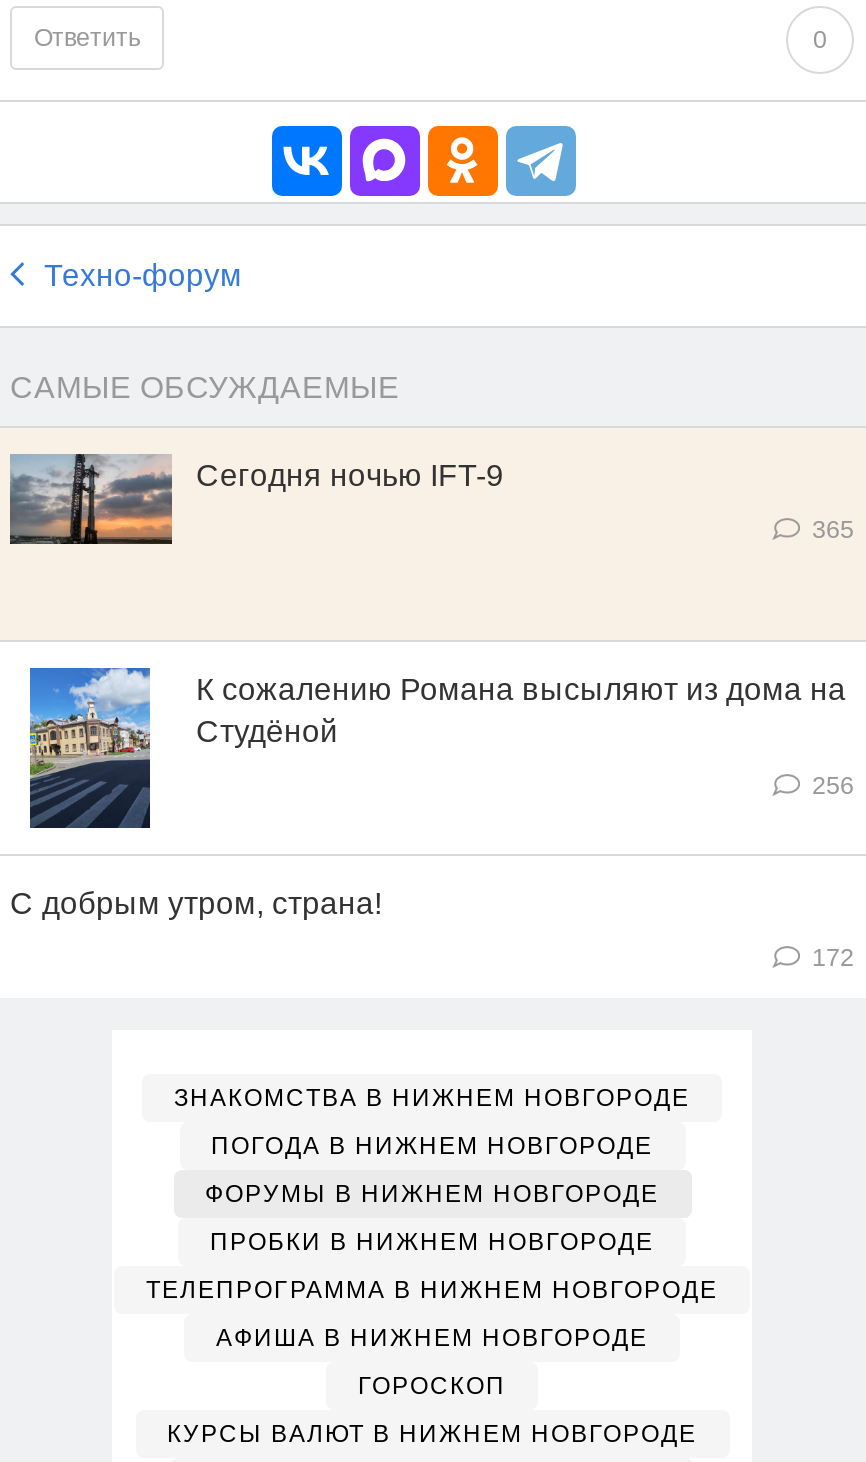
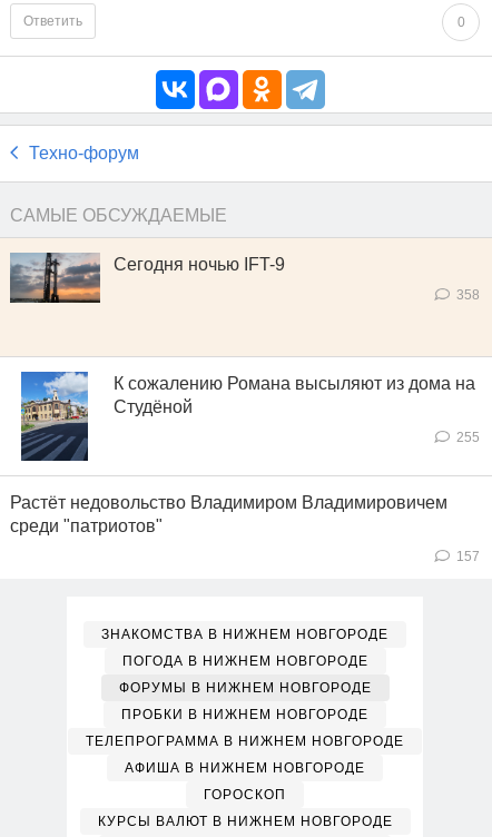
- 365
+ 358

- 256
+ 255

- С добрым утром, страна!
+ Растёт недовольство Владимиром Владимировичем
+ среди "патриотов"

- 172
+ 157
